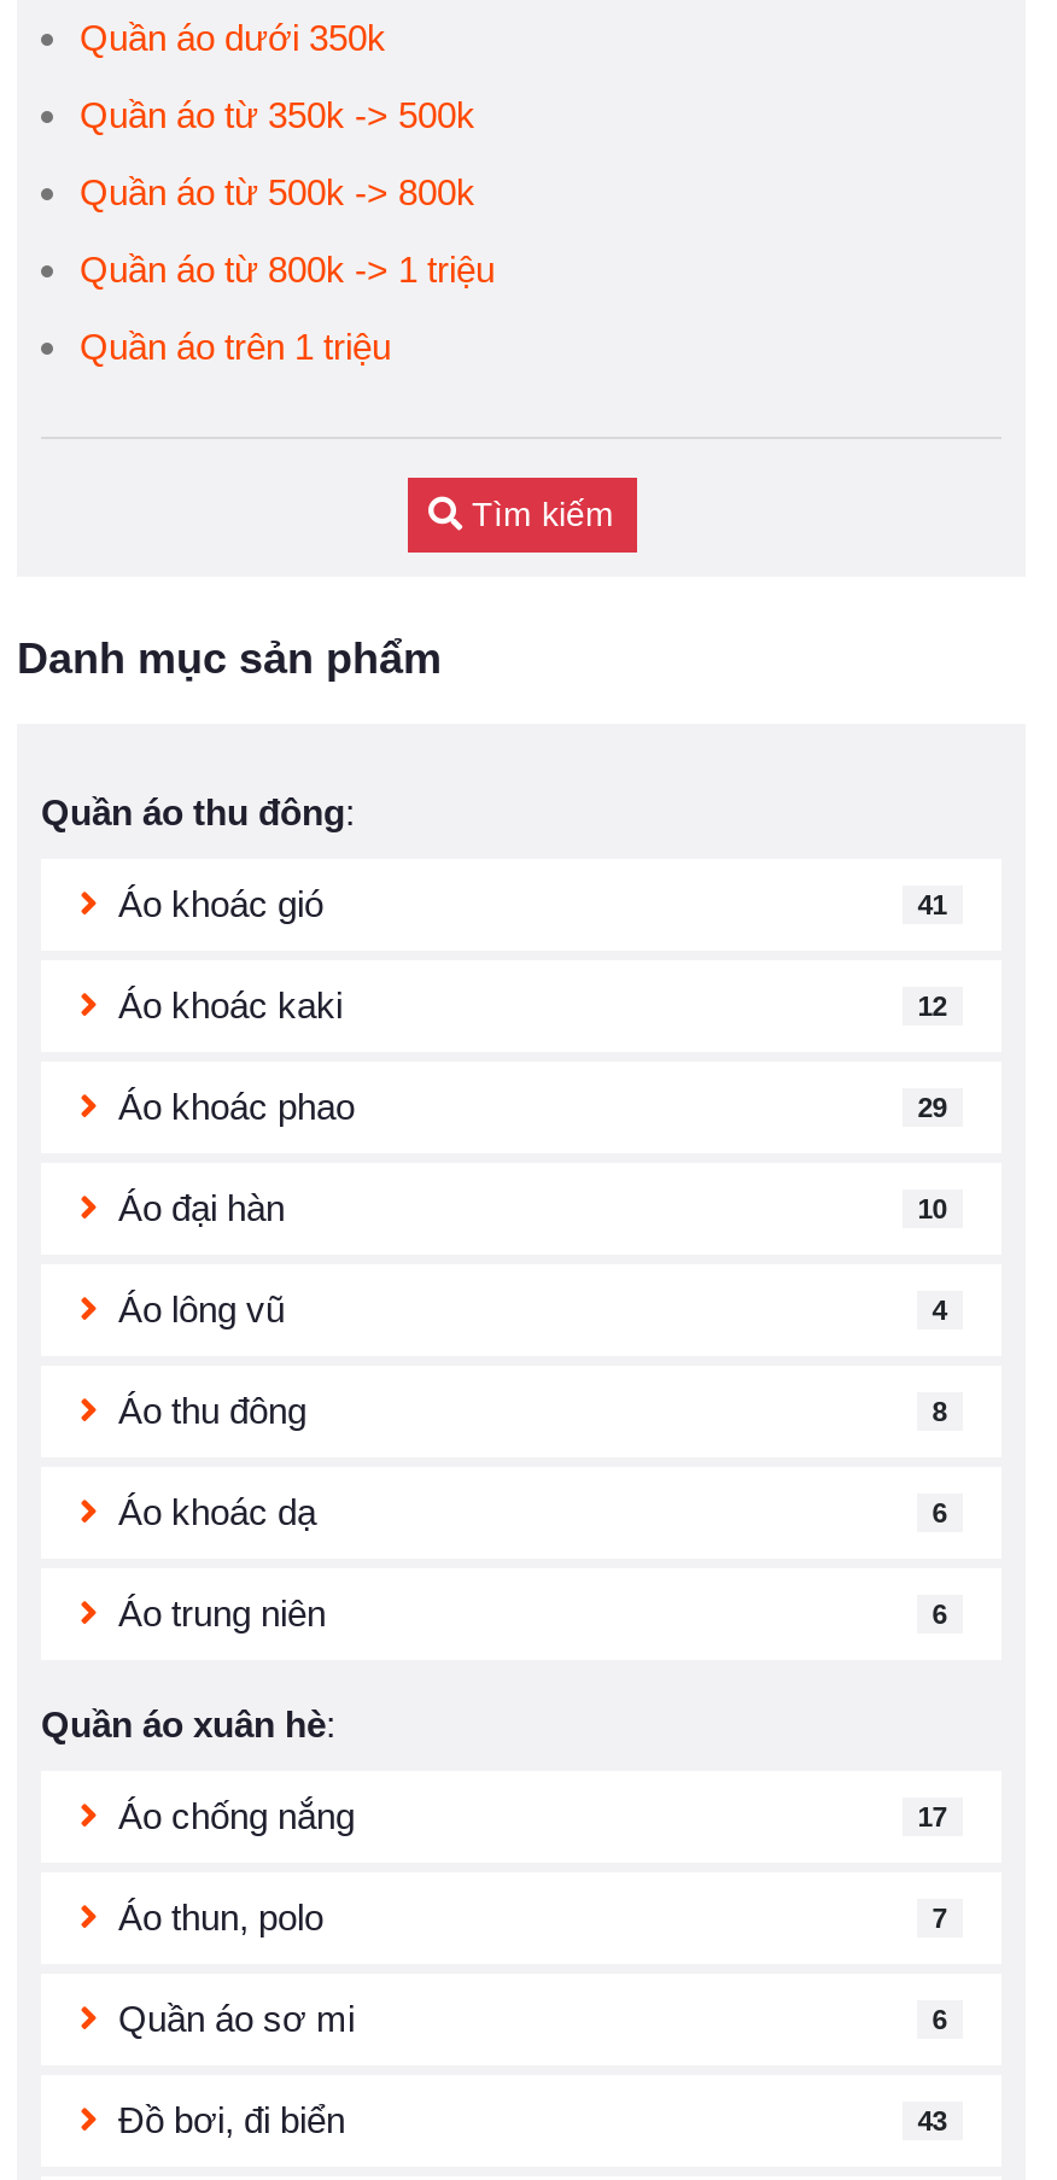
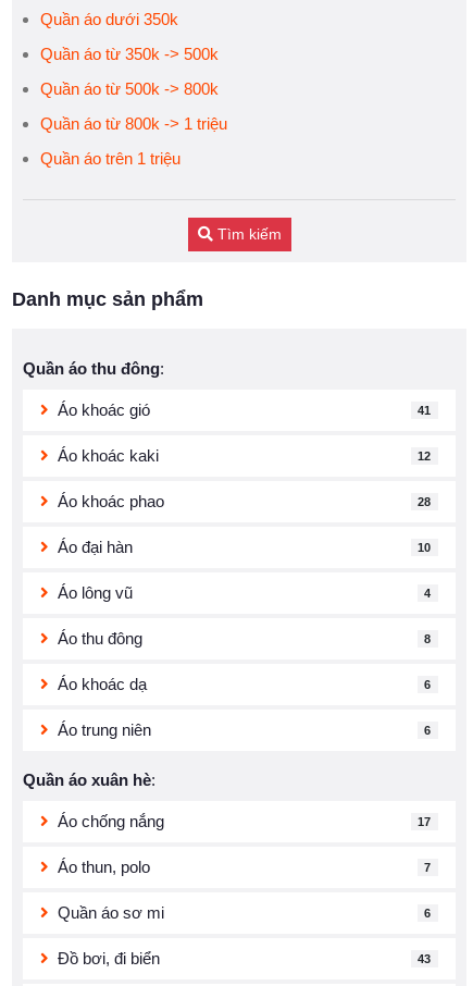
- 29
+ 28
